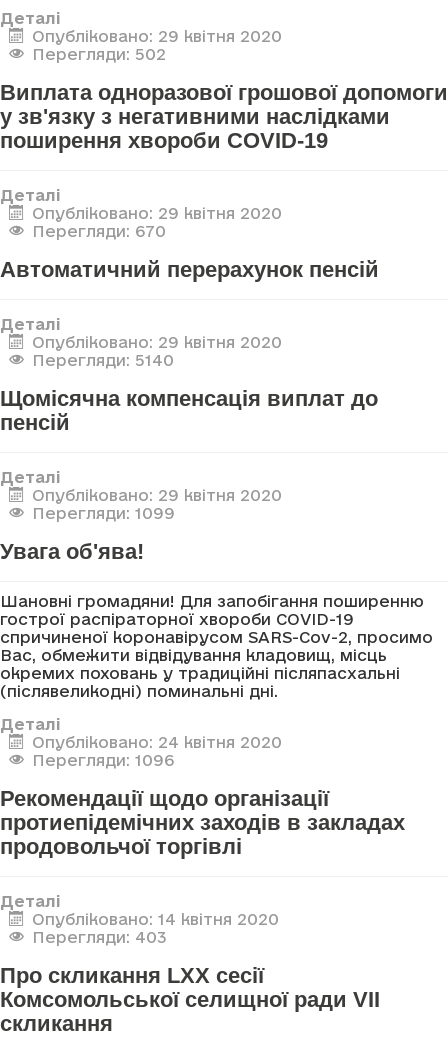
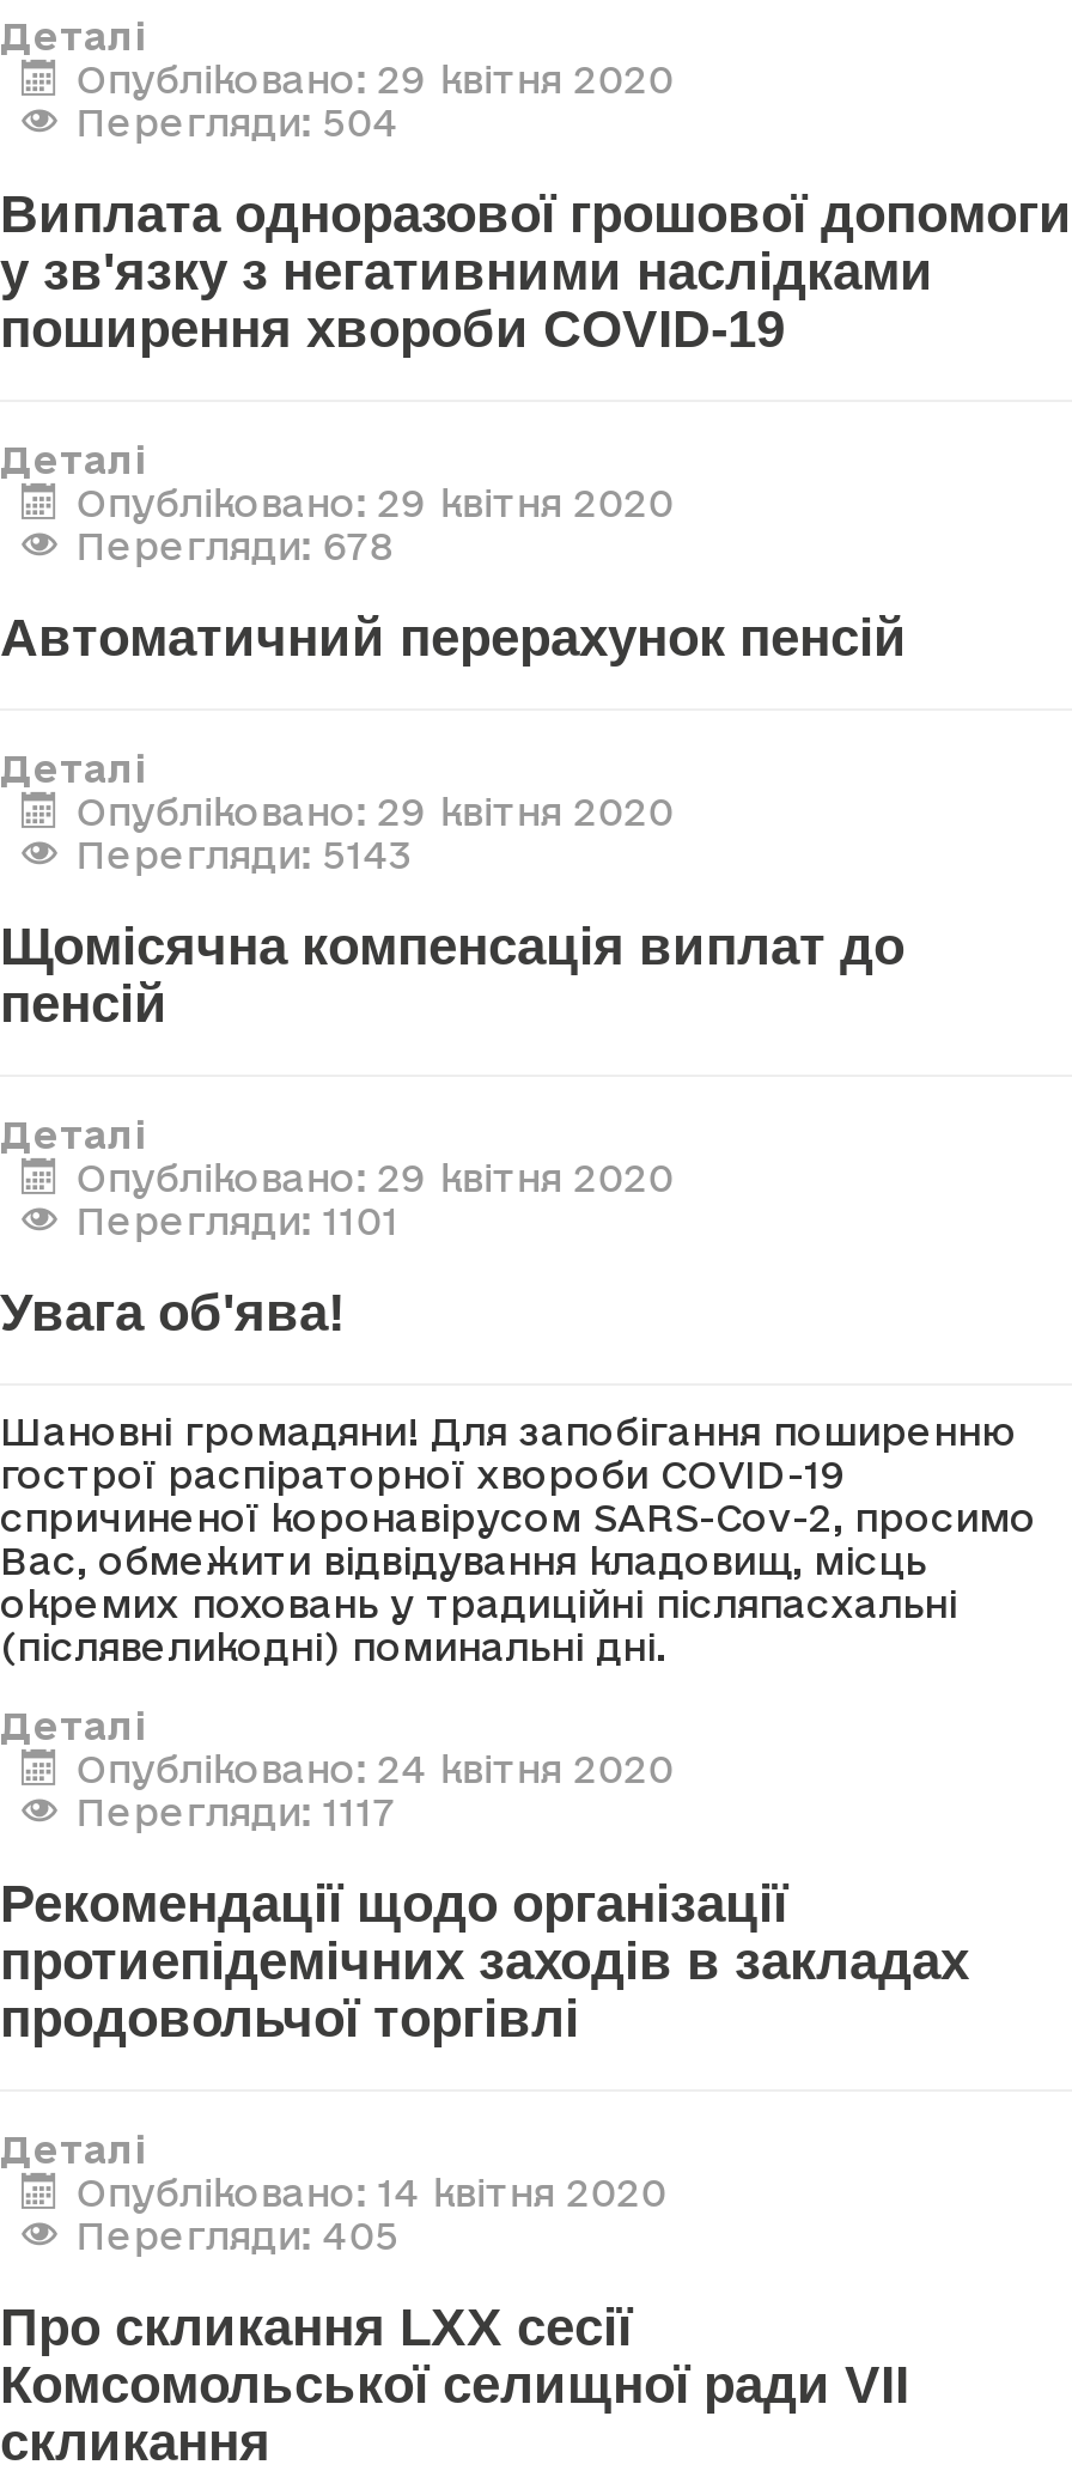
- Перегляди: 502
+ Перегляди: 504

- Перегляди: 670
+ Перегляди: 678

- Перегляди: 5140
+ Перегляди: 5143

- Перегляди: 1099
+ Перегляди: 1101

- Перегляди: 1096
+ Перегляди: 1117

- Перегляди: 403
+ Перегляди: 405
